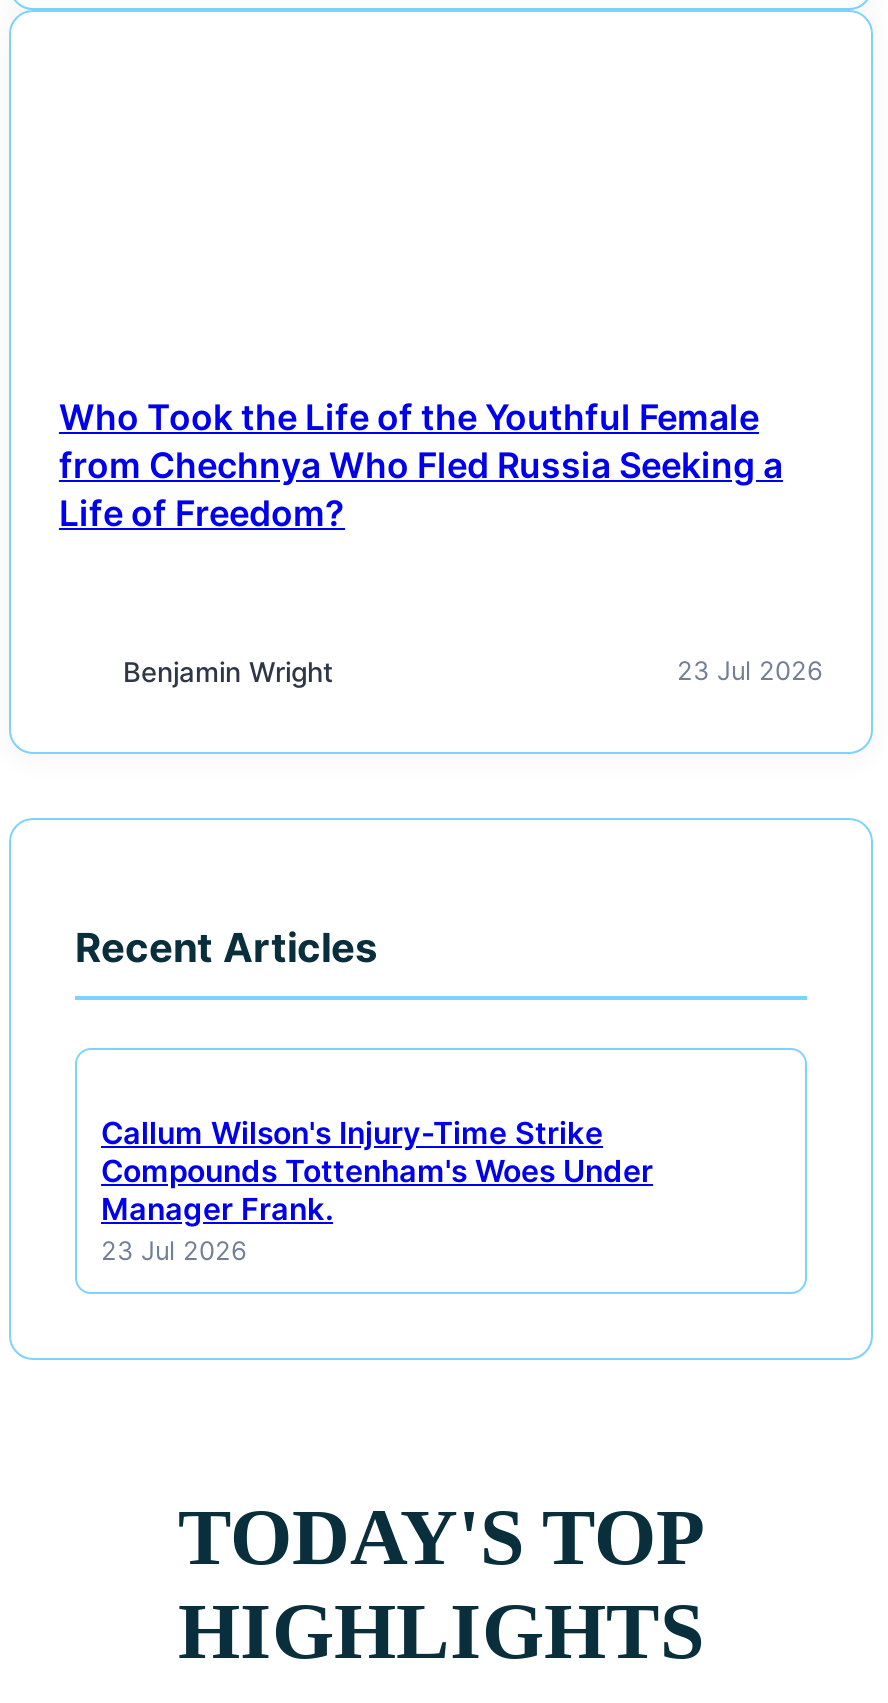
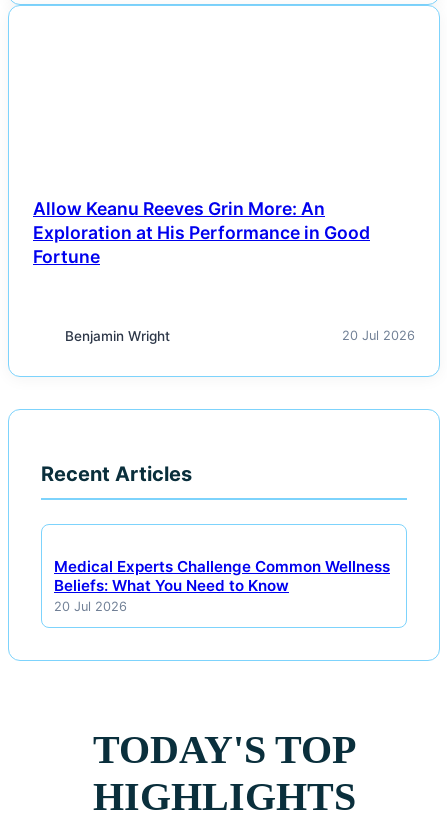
- Who Took the Life of the Youthful Female
- from Chechnya Who Fled Russia Seeking a
- Life of Freedom?
+ Allow Keanu Reeves Grin More: An
+ Exploration at His Performance in Good
+ Fortune

- 23 Jul 2026
+ 20 Jul 2026

- Callum Wilson's Injury-Time Strike
- Compounds Tottenham's Woes Under
- Manager Frank.
- 23 Jul 2026
+ Medical Experts Challenge Common Wellness
+ Beliefs: What You Need to Know
+ 20 Jul 2026
